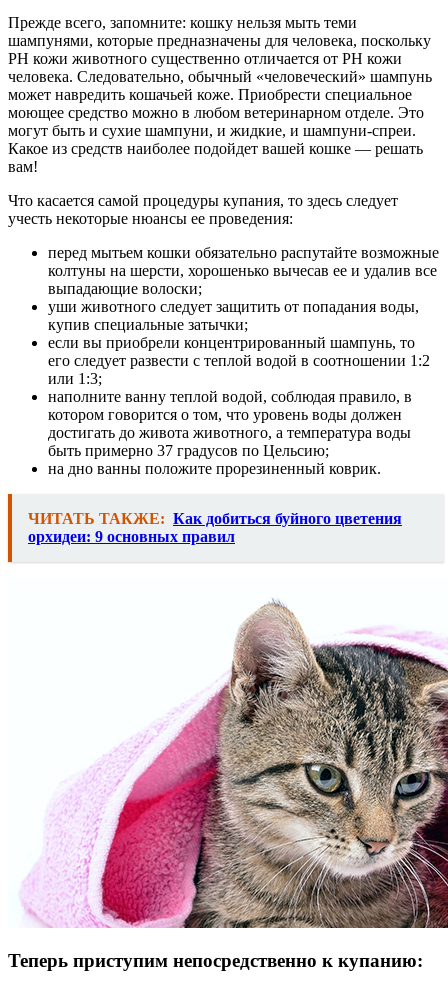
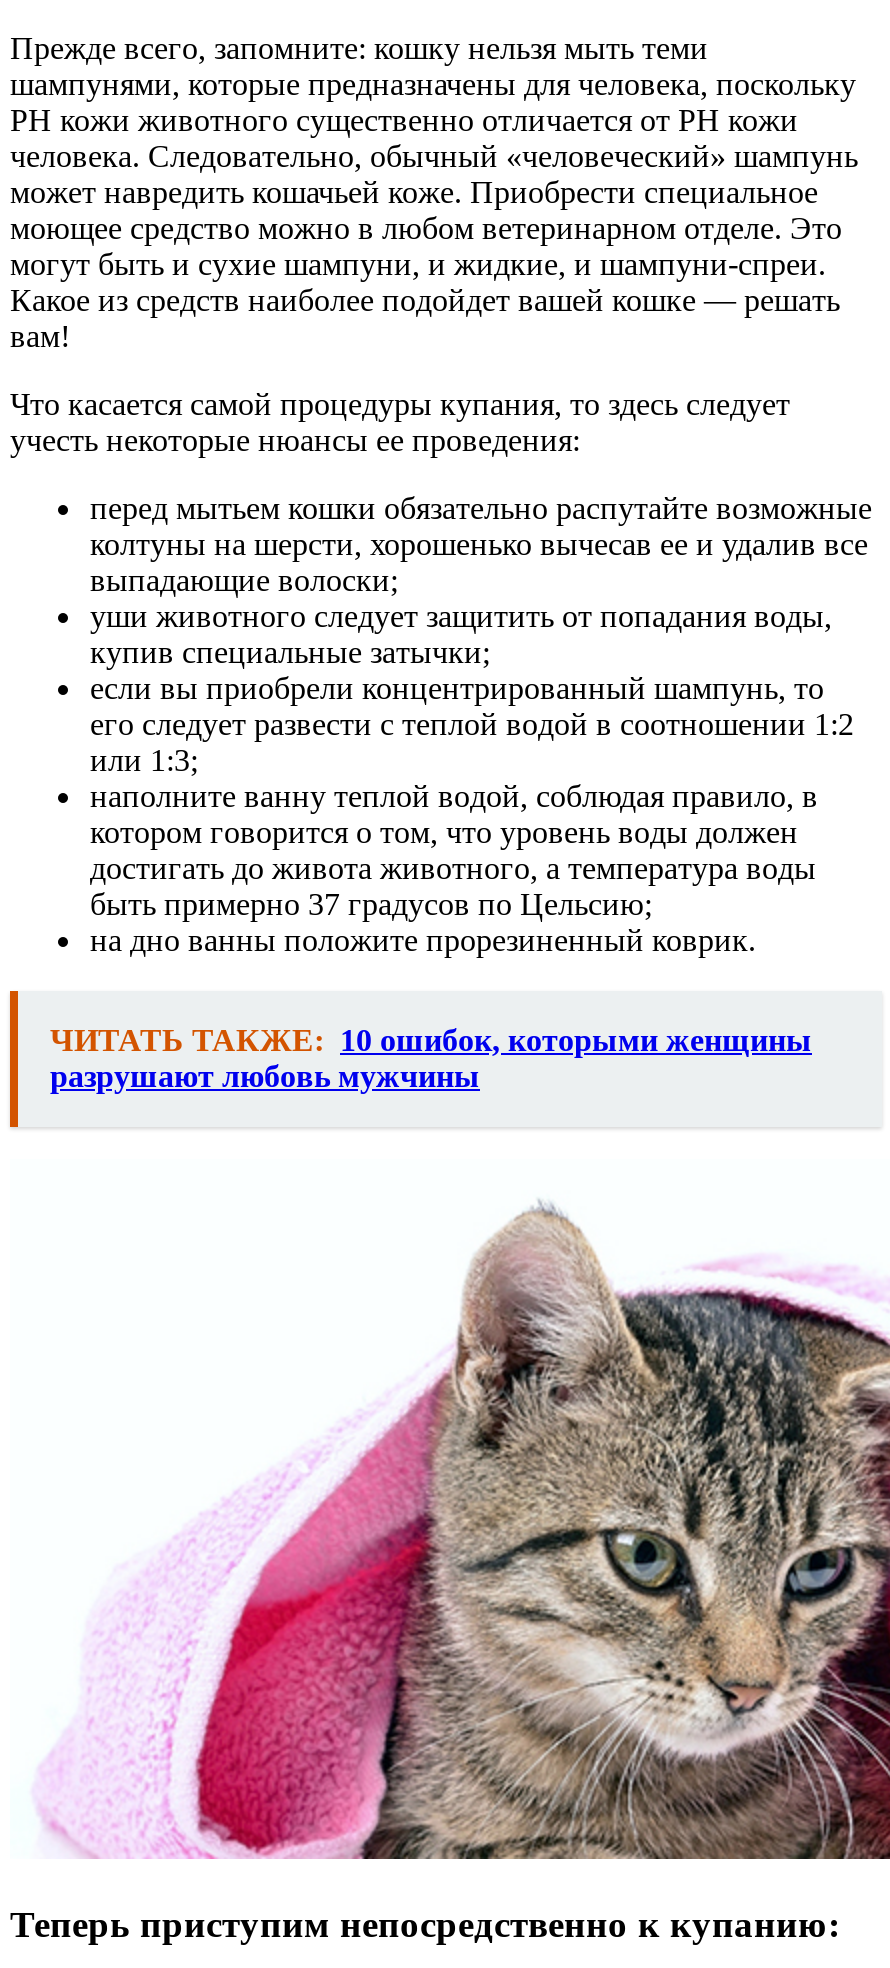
- ЧИТАТЬ ТАКЖЕ: Как добиться буйного цветения
- орхидеи: 9 основных правил
+ ЧИТАТЬ ТАКЖЕ: 10 ошибок, которыми женщины
+ разрушают любовь мужчины
